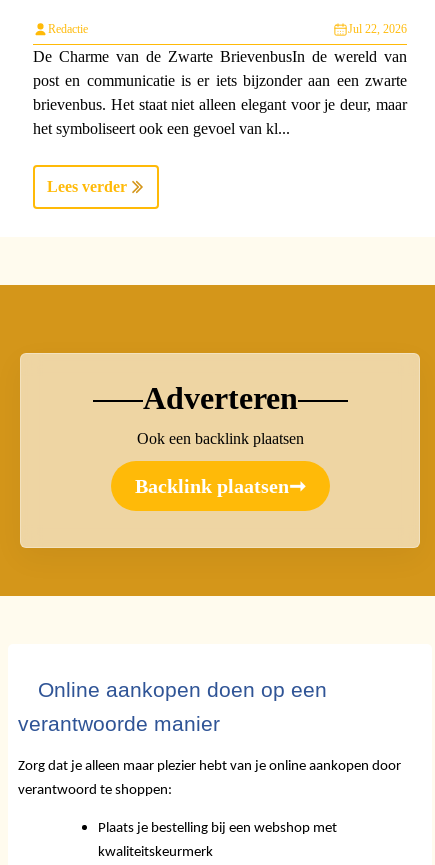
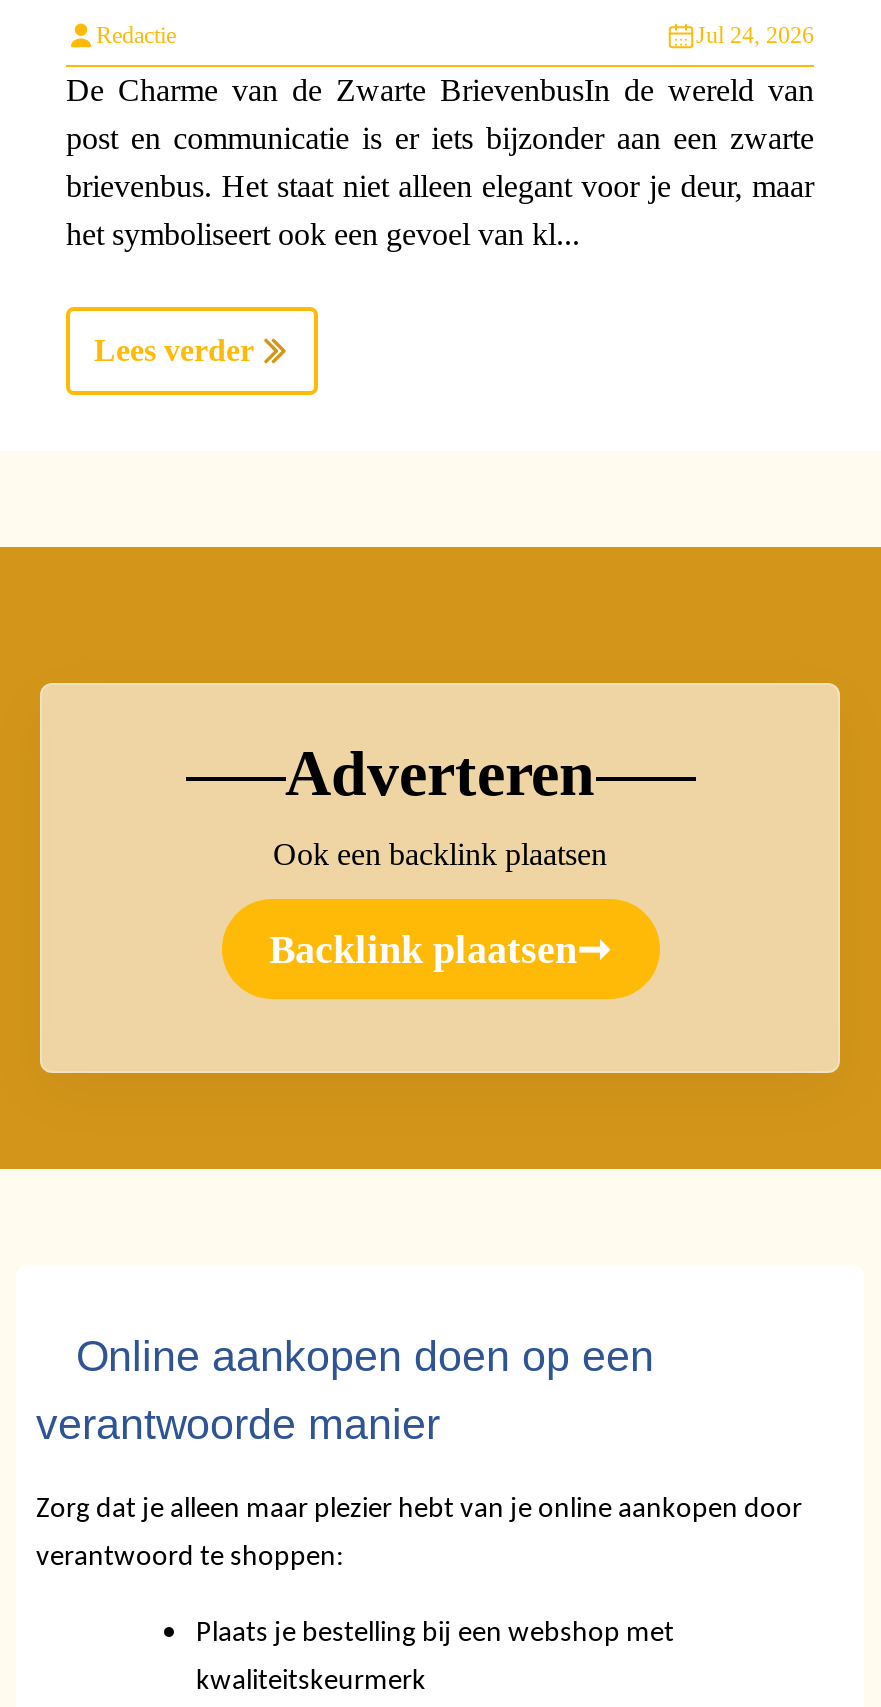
- Jul 22, 2026
+ Jul 24, 2026
